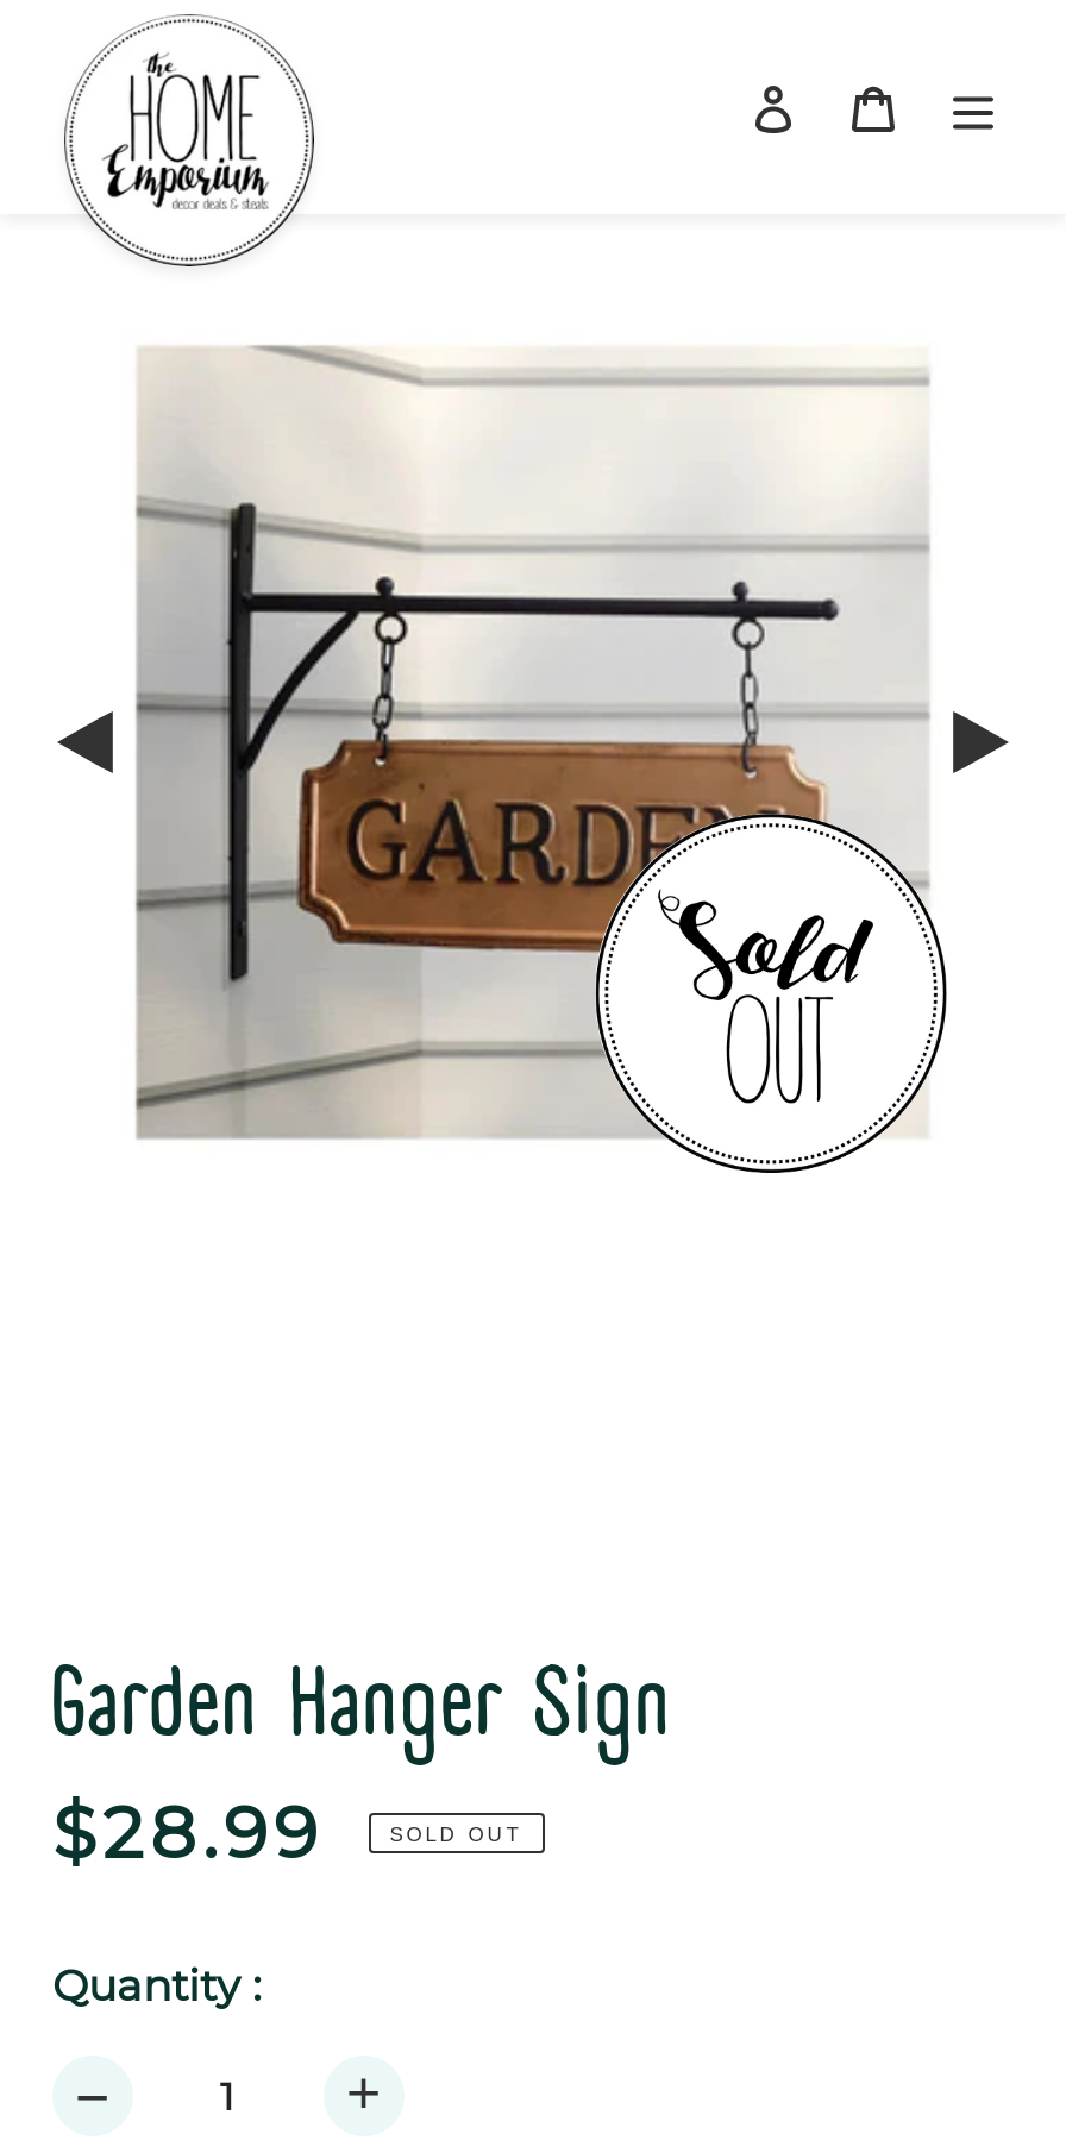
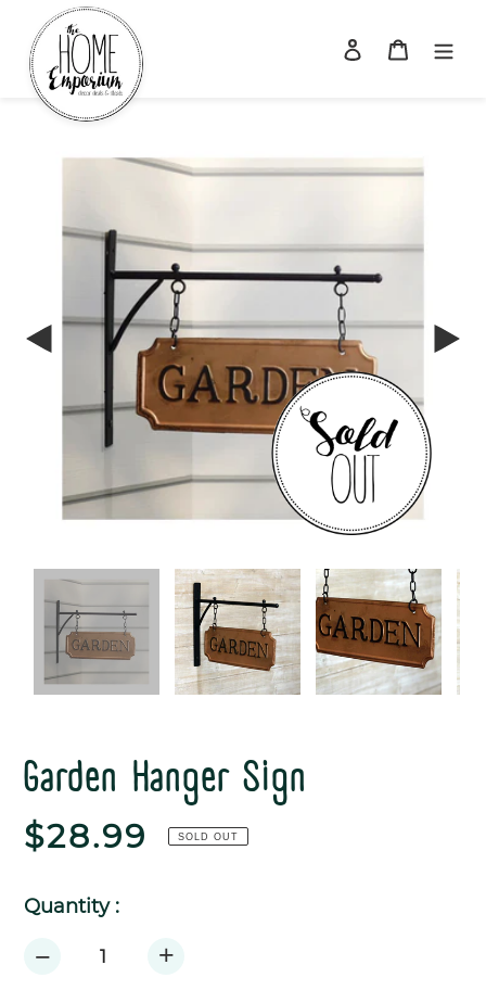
+ [image]

+ [image]

+ [image]
